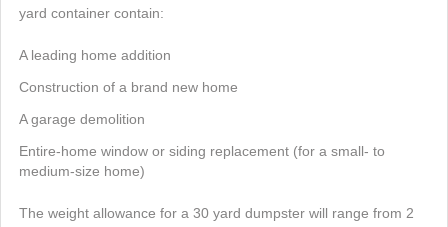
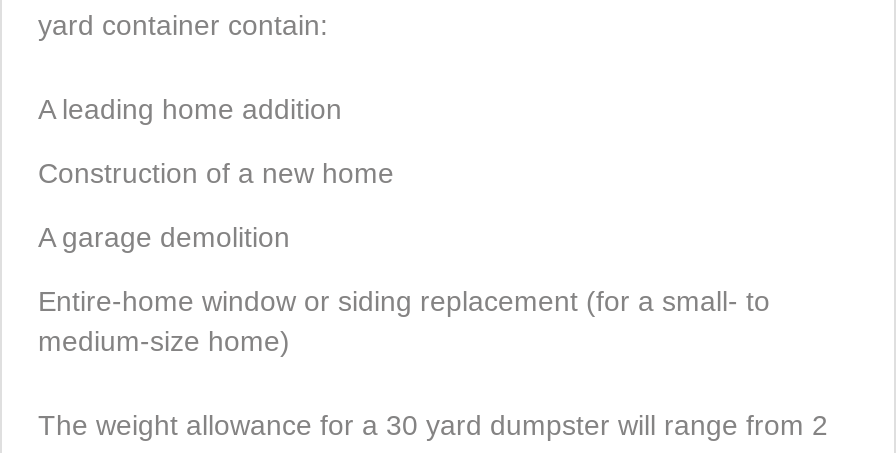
- Construction of a brand new home
+ Construction of a new home
